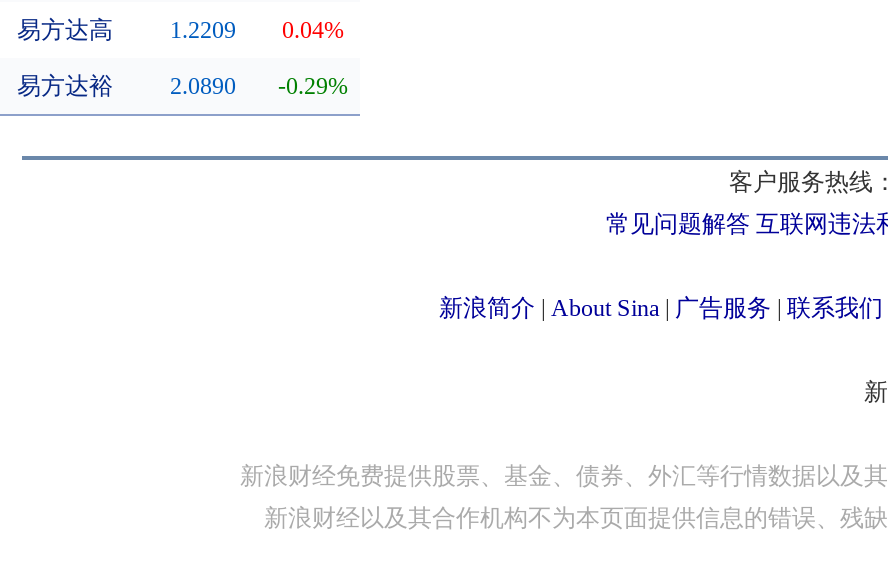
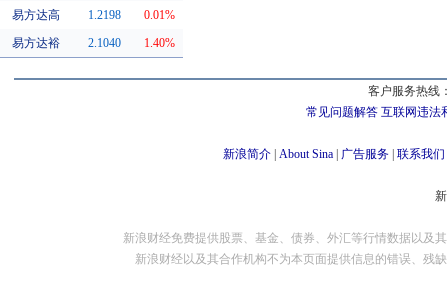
- 1.2209
+ 1.2198

- 0.04%
+ 0.01%

- 2.0890
+ 2.1040

- -0.29%
+ 1.40%
